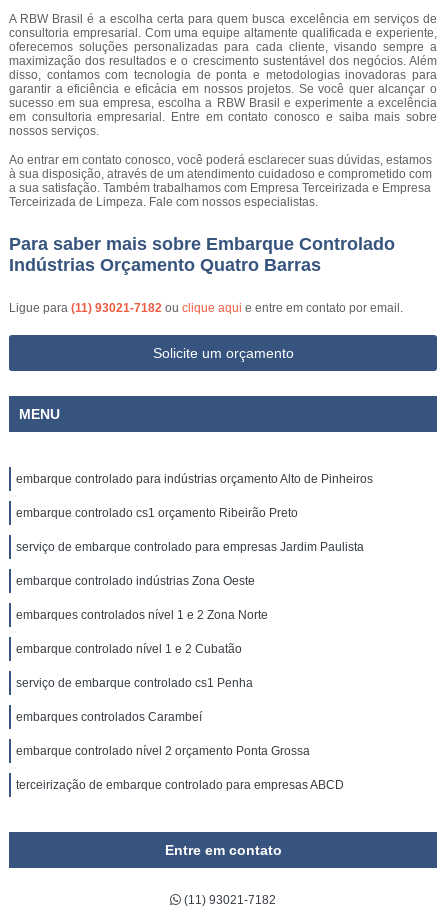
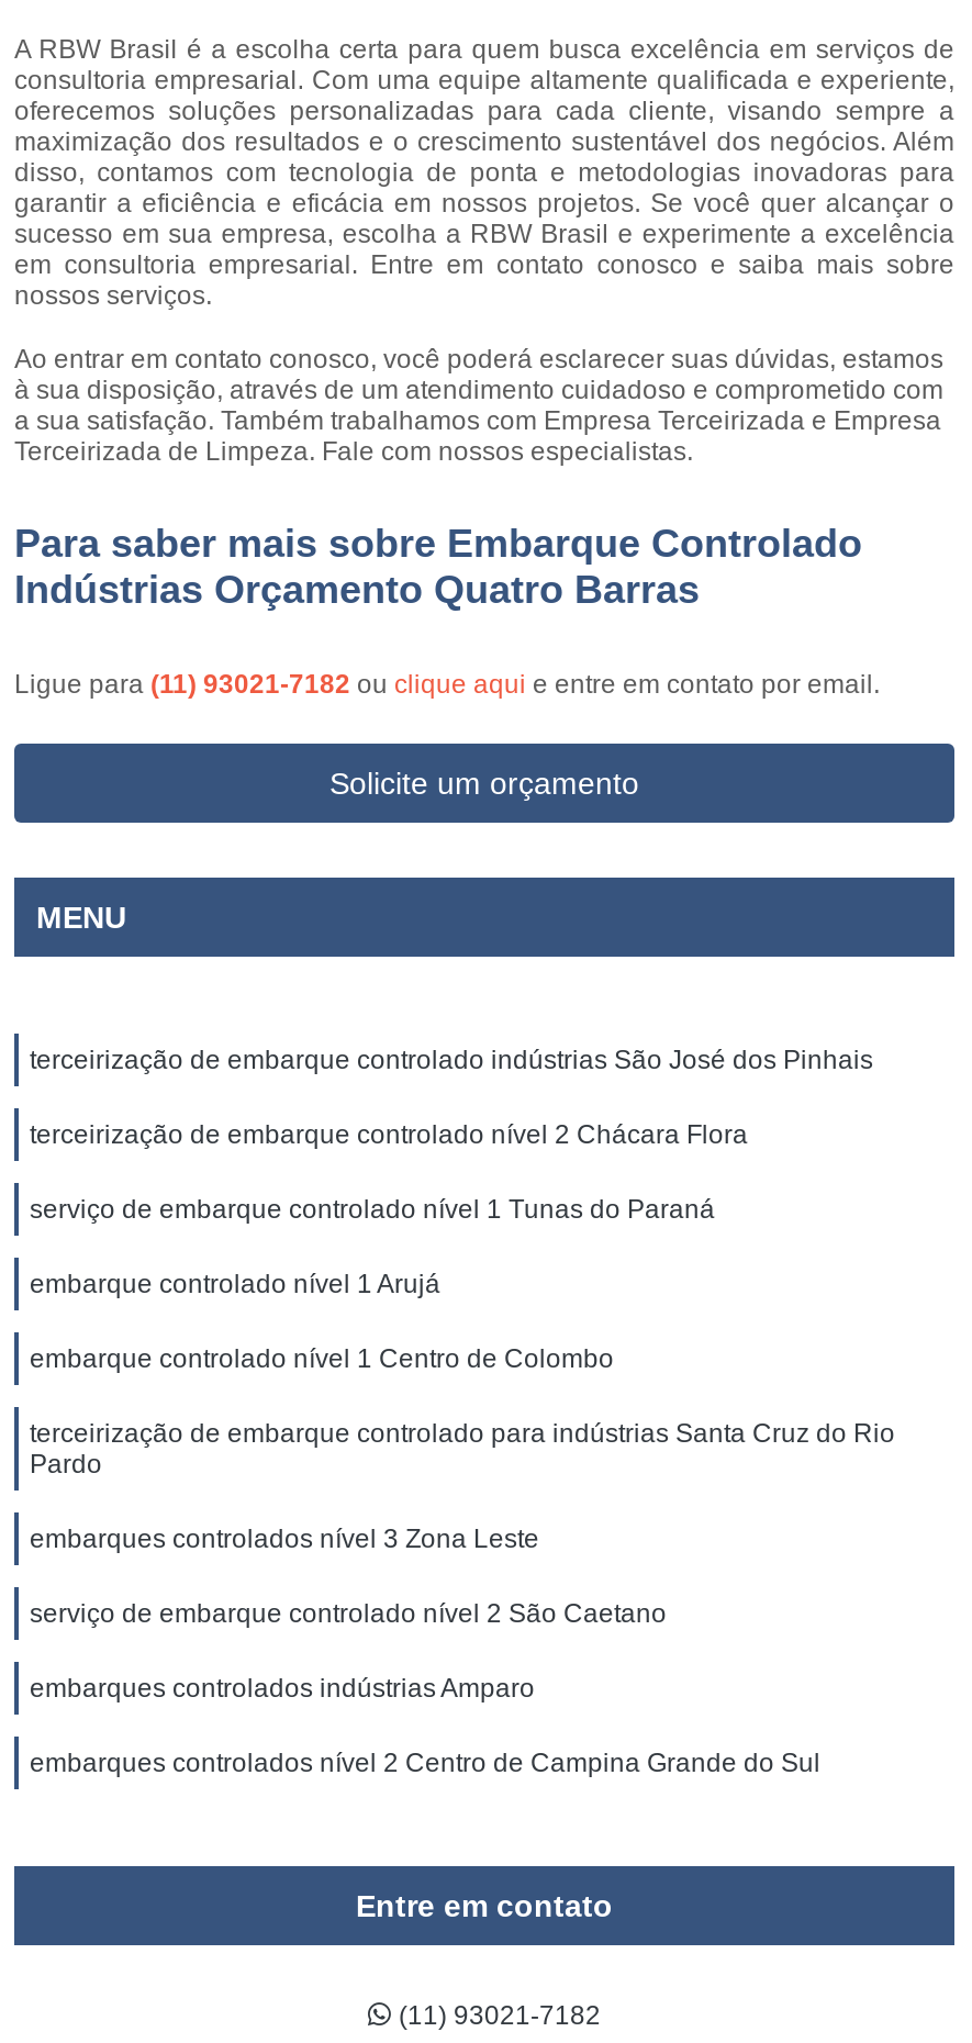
- embarque controlado para indústrias orçamento Alto de Pinheiros
+ terceirização de embarque controlado indústrias São José dos Pinhais

- embarque controlado cs1 orçamento Ribeirão Preto
+ terceirização de embarque controlado nível 2 Chácara Flora

- serviço de embarque controlado para empresas Jardim Paulista
+ serviço de embarque controlado nível 1 Tunas do Paraná

- embarque controlado indústrias Zona Oeste
+ embarque controlado nível 1 Arujá

- embarques controlados nível 1 e 2 Zona Norte
+ embarque controlado nível 1 Centro de Colombo

- embarque controlado nível 1 e 2 Cubatão
+ terceirização de embarque controlado para indústrias Santa Cruz do Rio
+ Pardo

- serviço de embarque controlado cs1 Penha
+ embarques controlados nível 3 Zona Leste

- embarques controlados Carambeí
+ serviço de embarque controlado nível 2 São Caetano

- embarque controlado nível 2 orçamento Ponta Grossa
+ embarques controlados indústrias Amparo

- terceirização de embarque controlado para empresas ABCD
+ embarques controlados nível 2 Centro de Campina Grande do Sul
